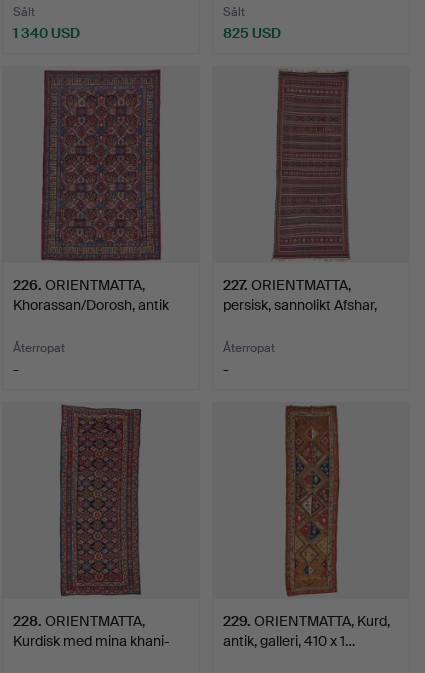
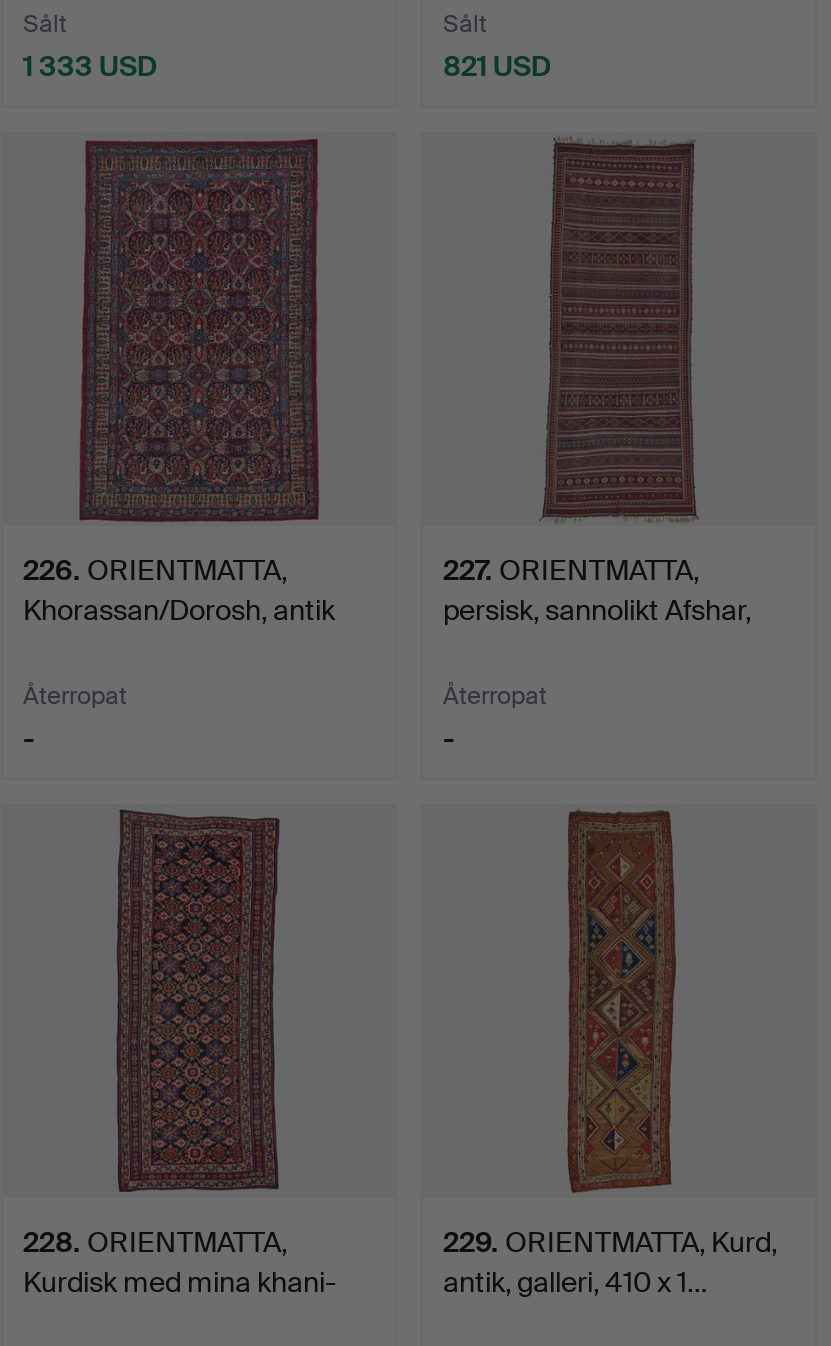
- 1 340 USD
+ 1 333 USD

- 825 USD
+ 821 USD
